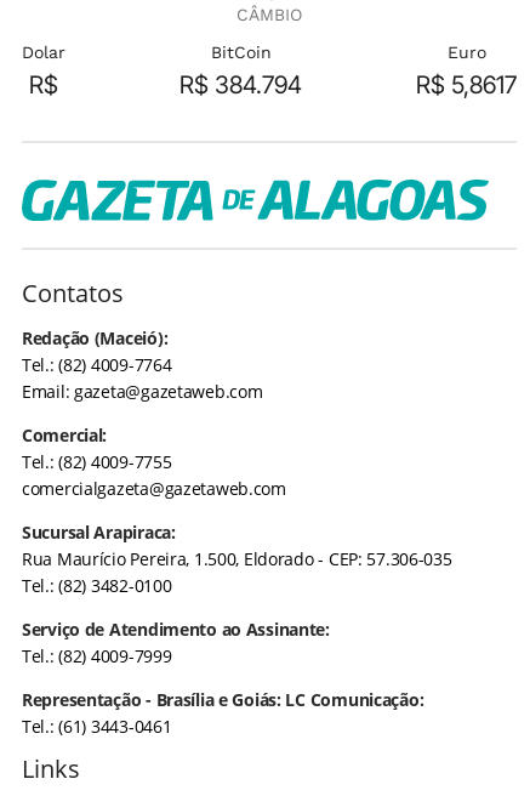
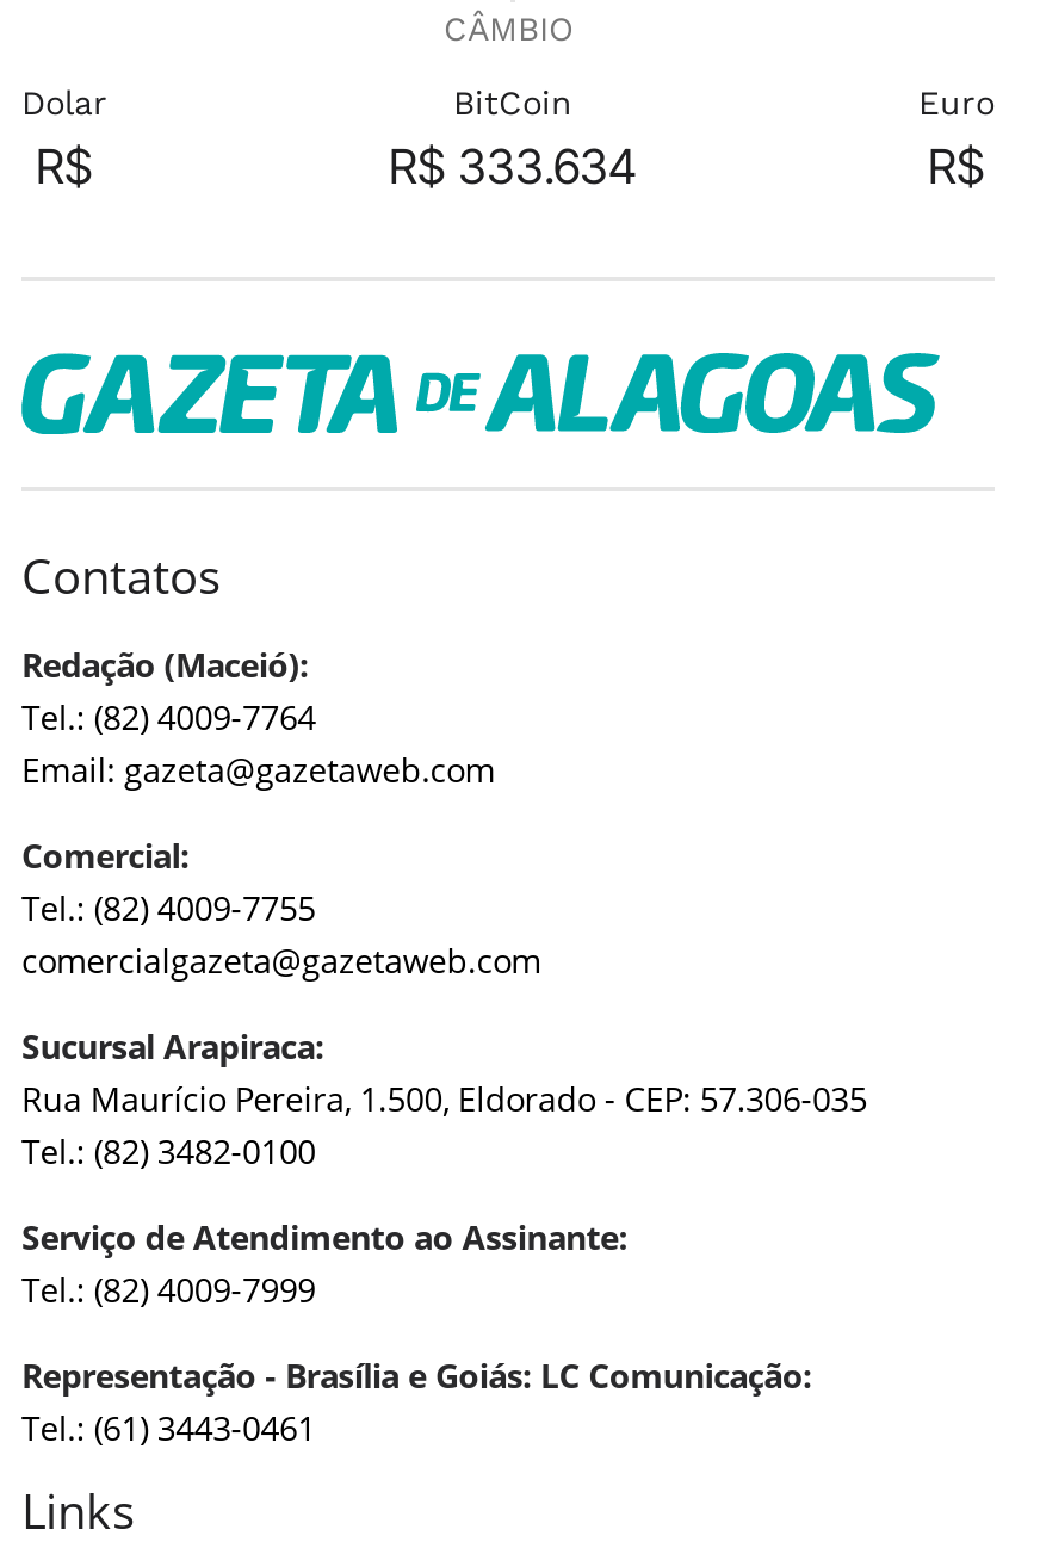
- R$ 384.794
+ R$ 333.634

- R$ 5,8617
+ R$
